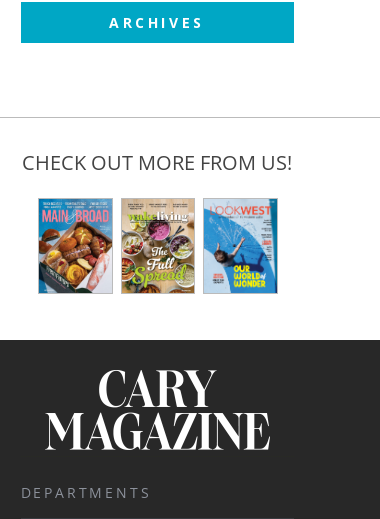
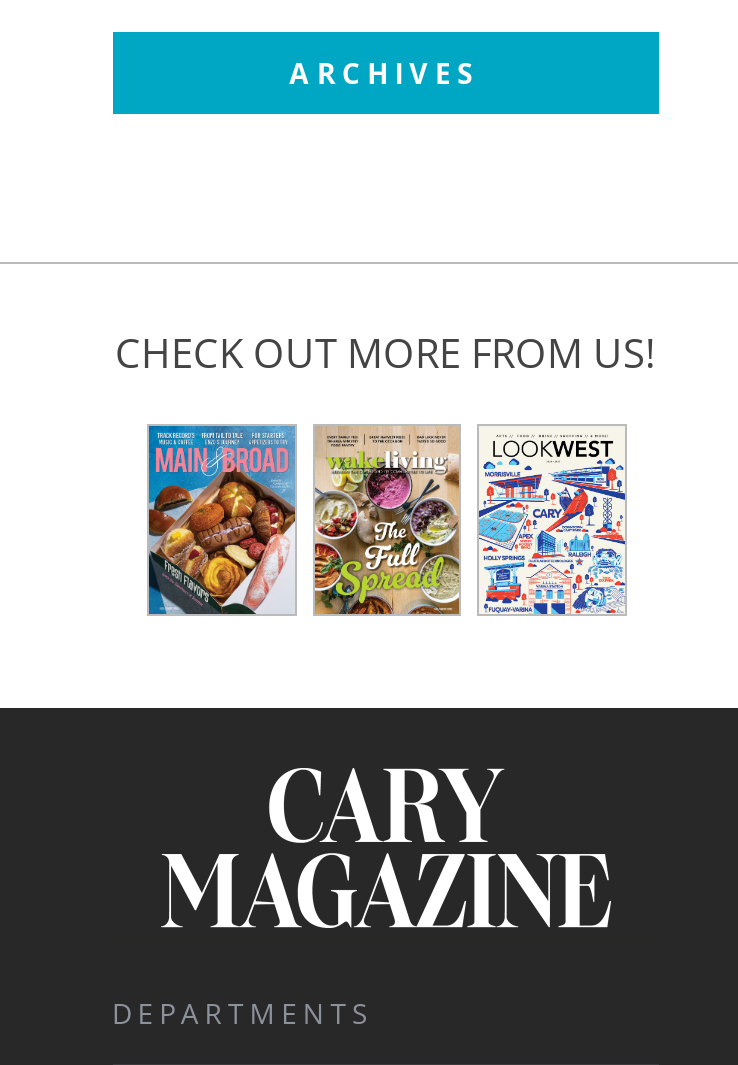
- [image]
+ [image]
